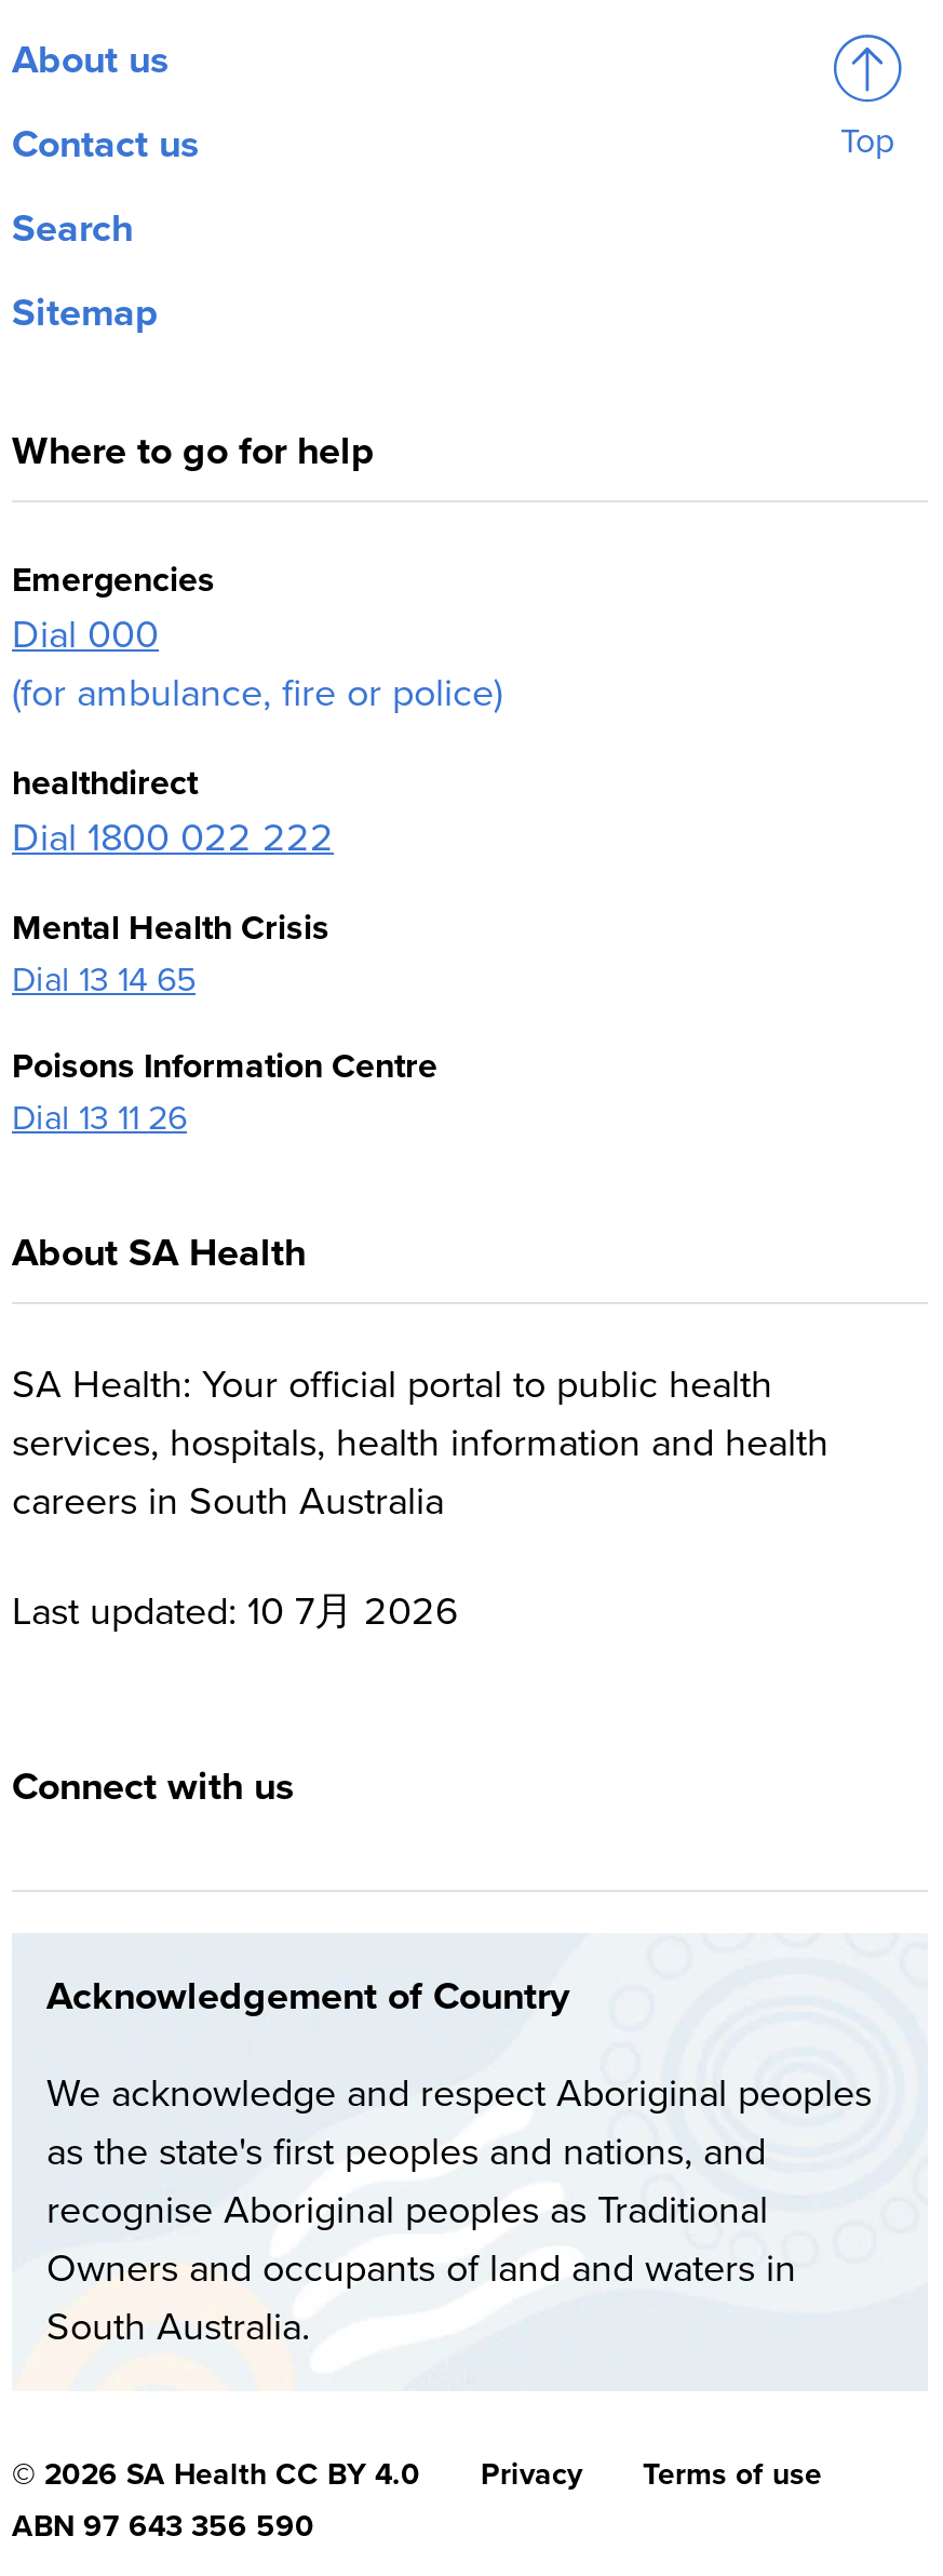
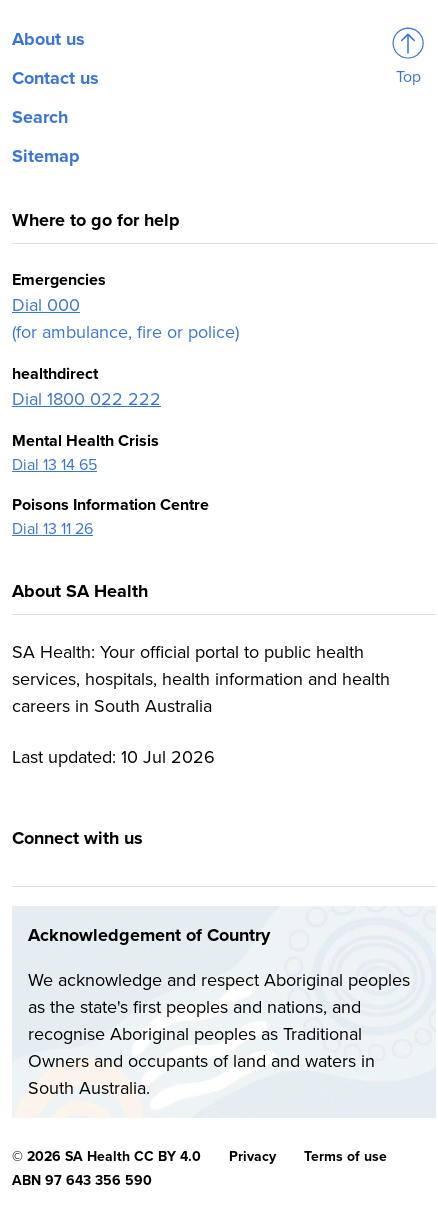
- Last updated: 10 7月 2026
+ Last updated: 10 Jul 2026
